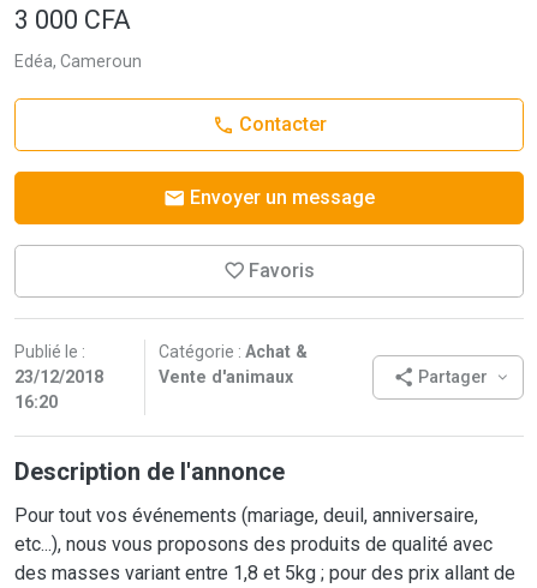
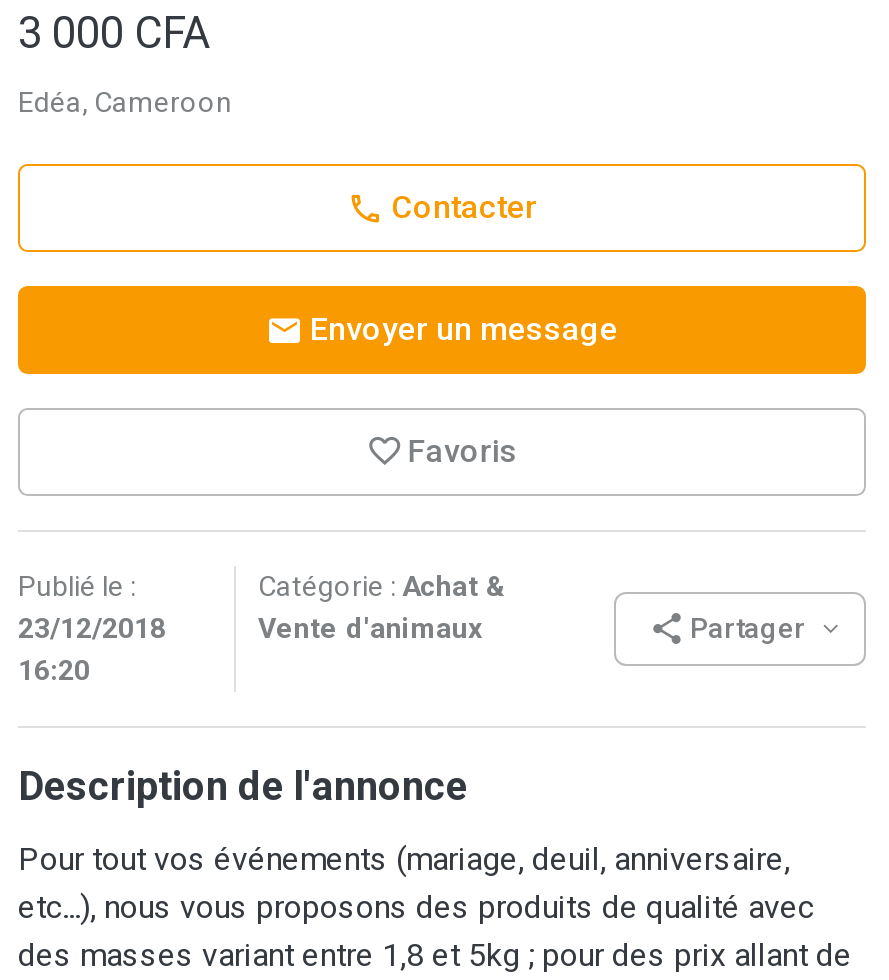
- Edéa, Cameroun
+ Edéa, Cameroon
